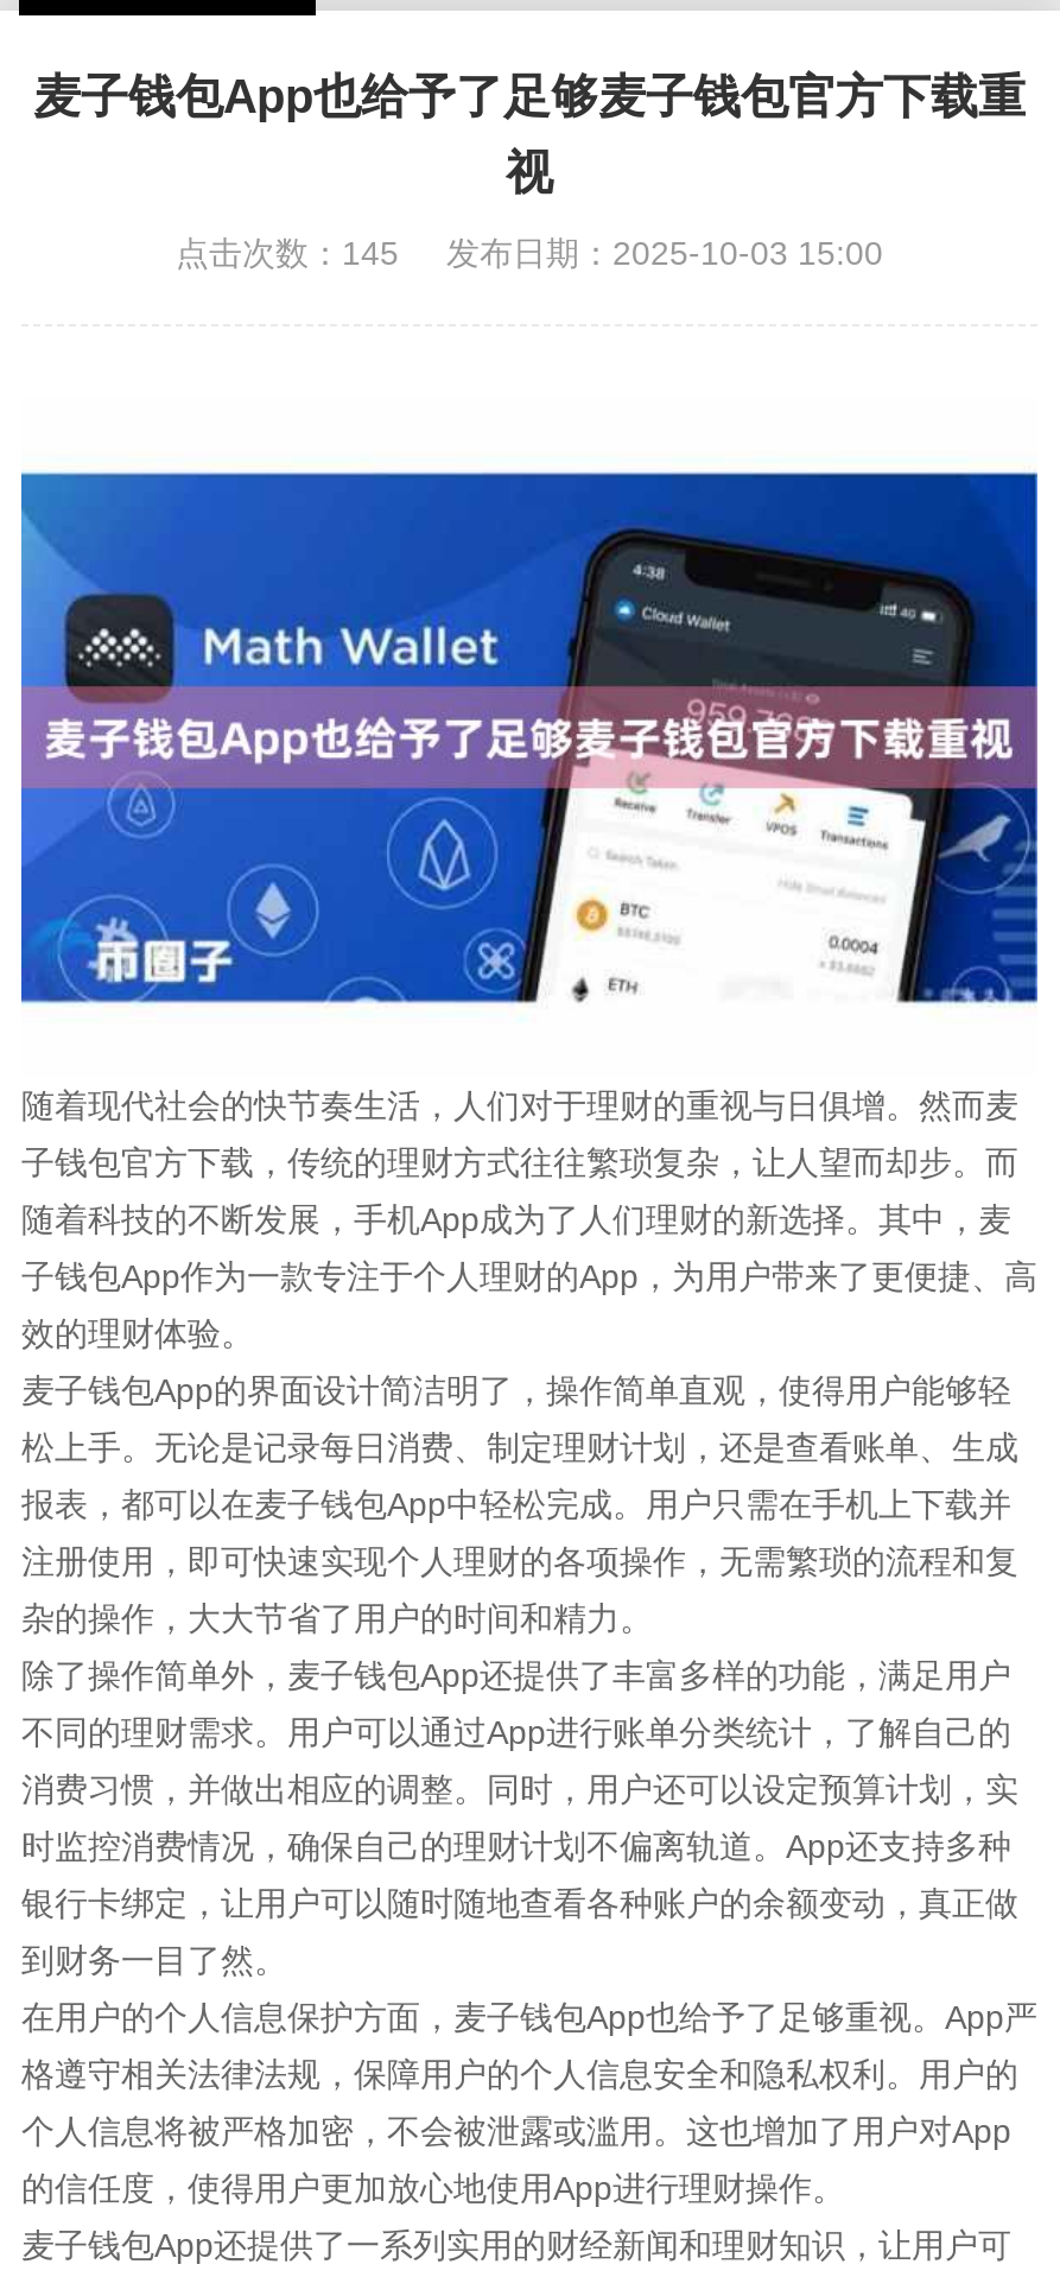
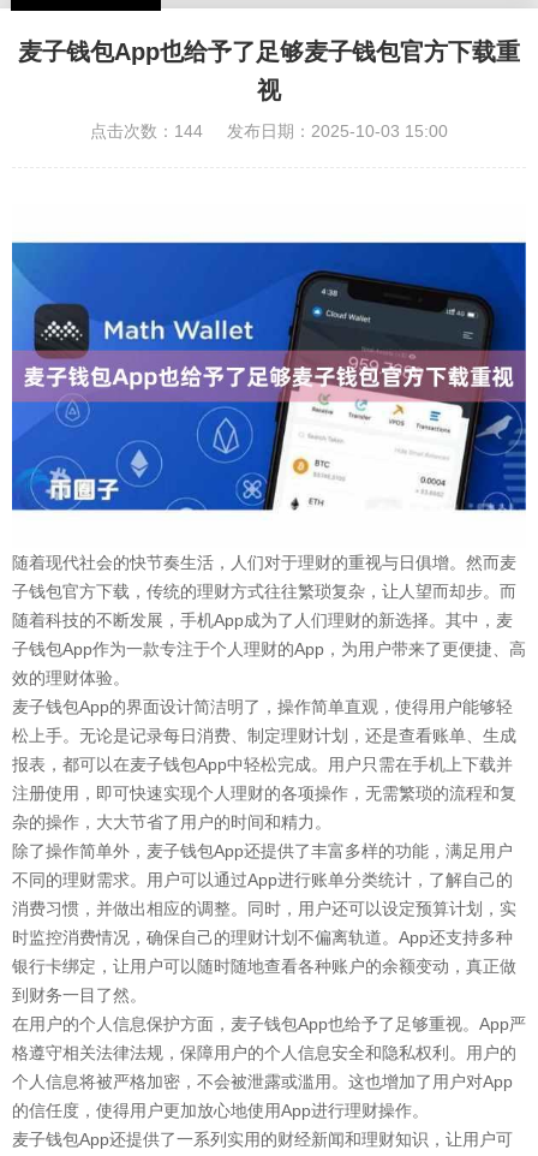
- 点击次数：145 发布日期：2025-10-03 15:00
+ 点击次数：144 发布日期：2025-10-03 15:00
